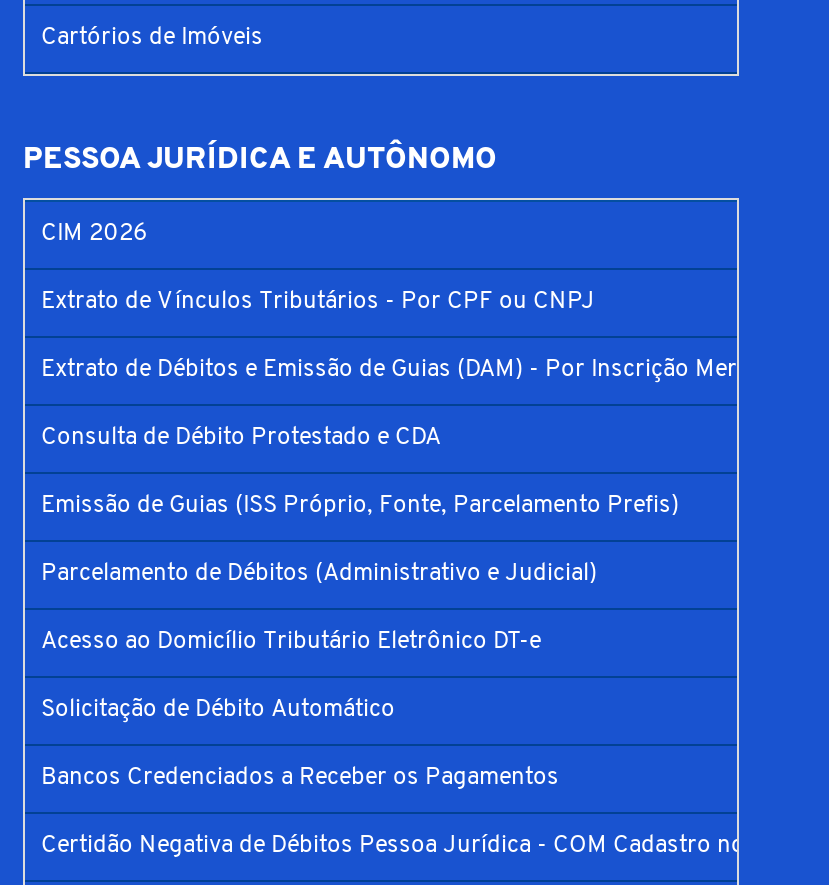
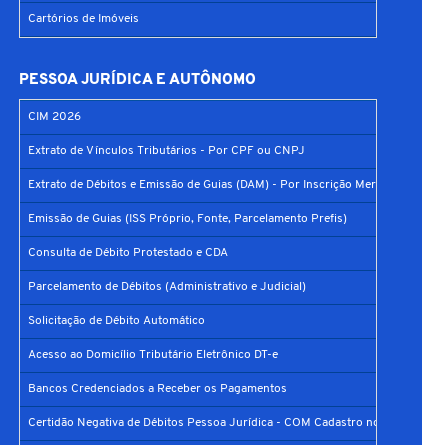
moved down: Consulta de Débito Protestado e CDA

moved up: Emissão de Guias (ISS Próprio, Fonte, Parcelamento Prefis)

moved down: Acesso ao Domicílio Tributário Eletrônico DT-e

moved up: Solicitação de Débito Automático
